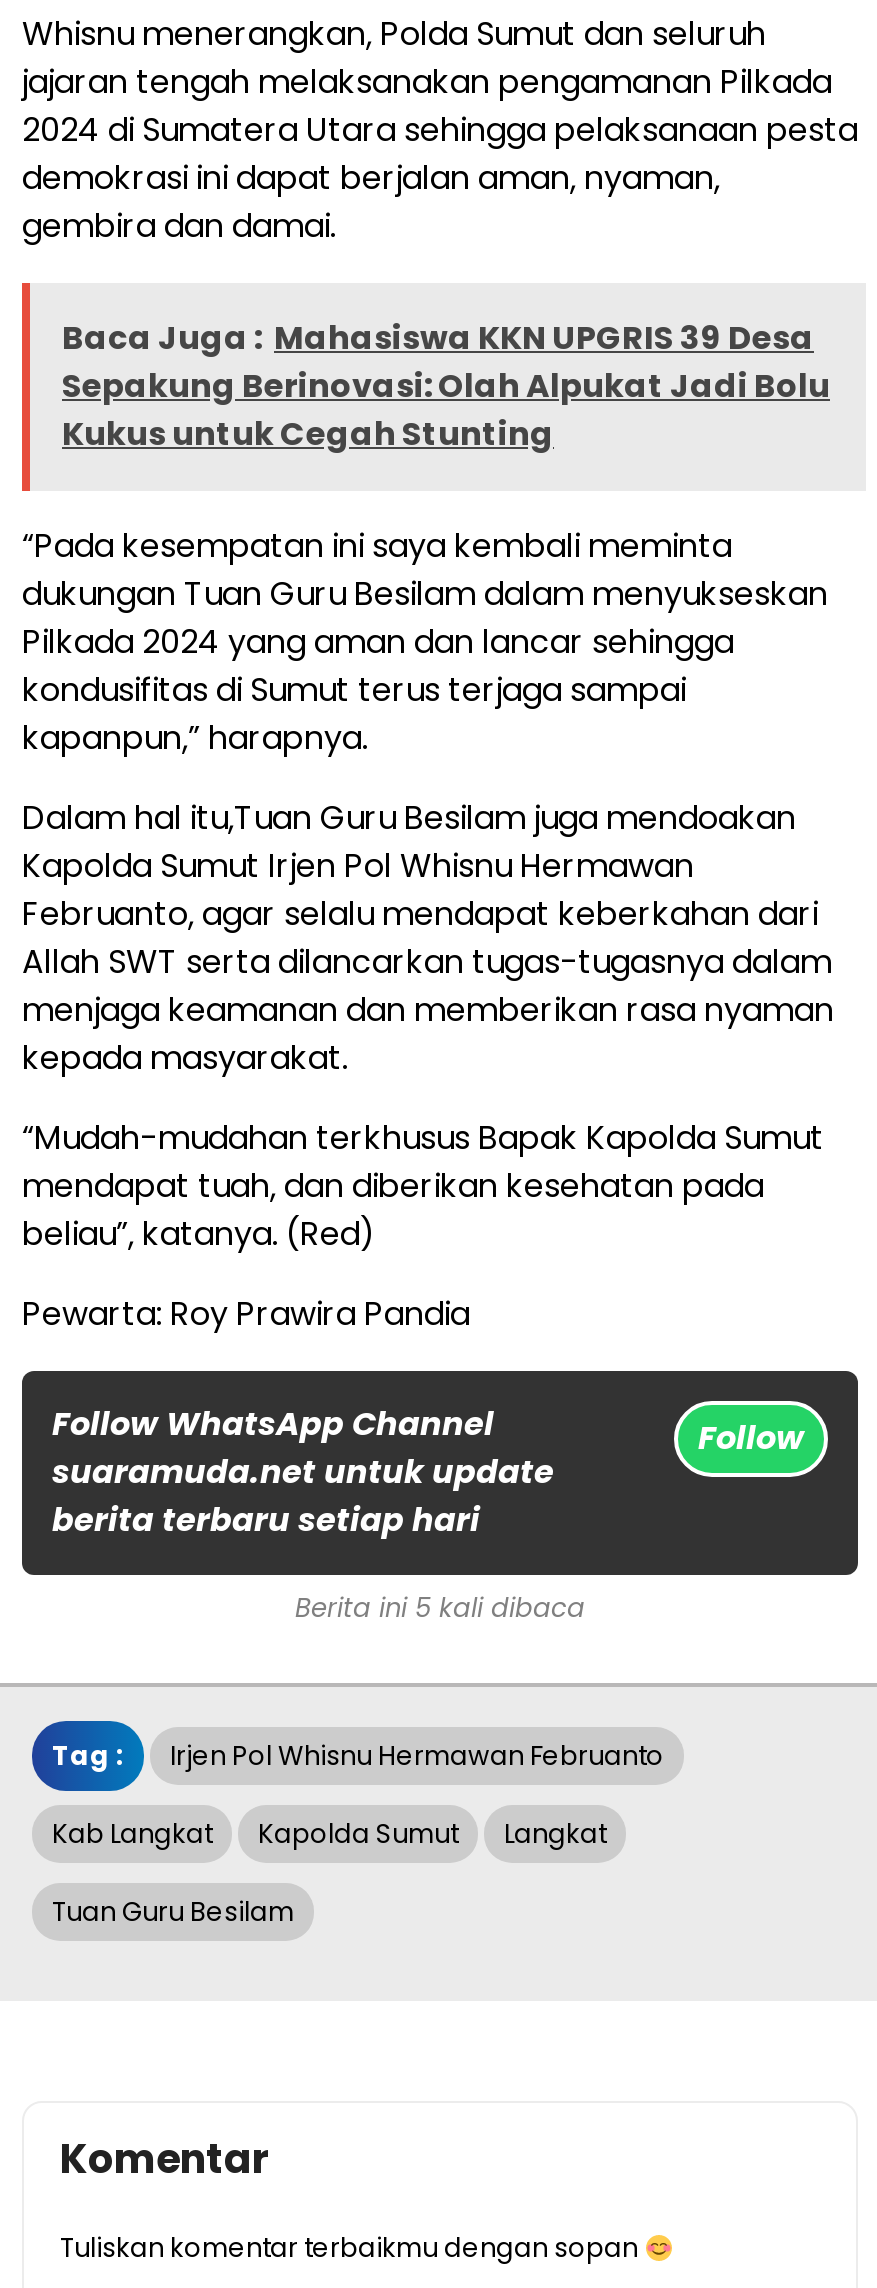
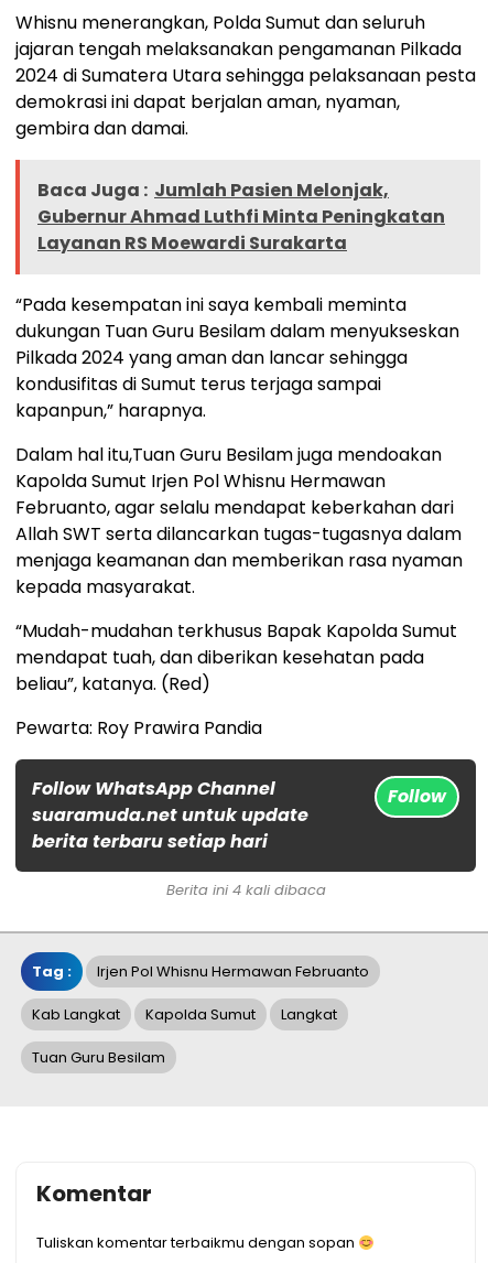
- Baca Juga : Mahasiswa KKN UPGRIS 39 Desa
- Sepakung Berinovasi: Olah Alpukat Jadi Bolu
- Kukus untuk Cegah Stunting
+ Baca Juga : Jumlah Pasien Melonjak,
+ Gubernur Ahmad Luthfi Minta Peningkatan
+ Layanan RS Moewardi Surakarta

- Berita ini 5 kali dibaca
+ Berita ini 4 kali dibaca
